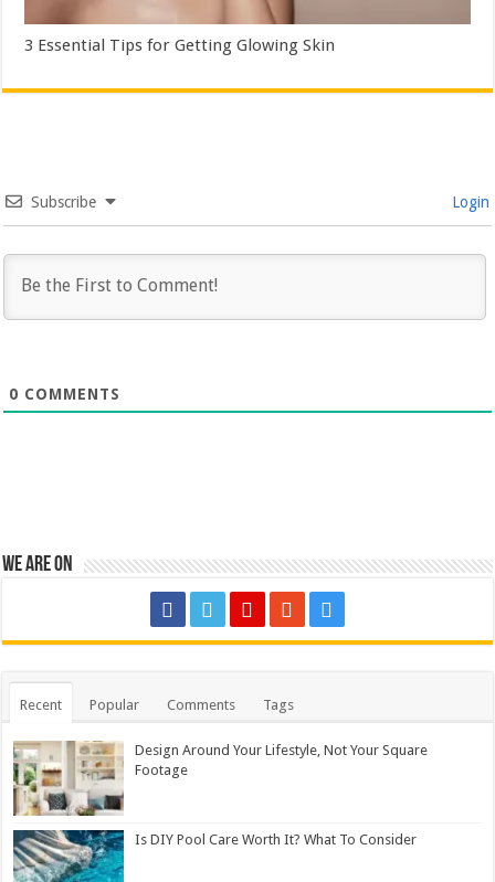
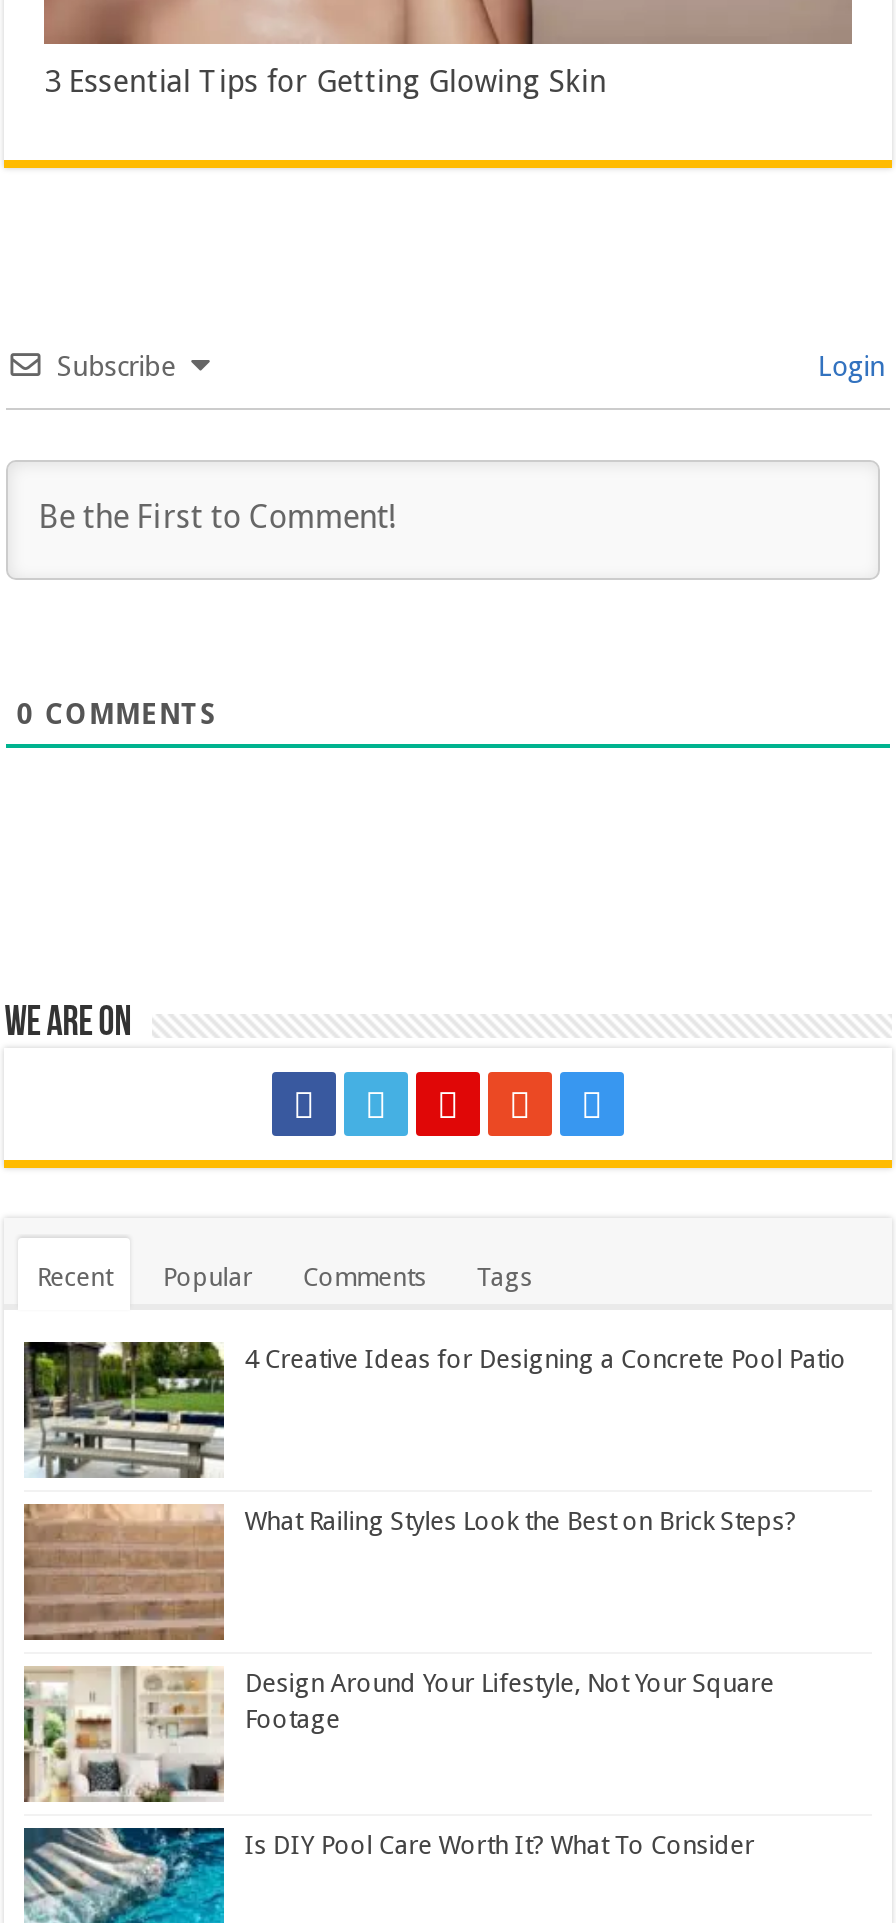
+ [image]
+ 4 Creative Ideas for Designing a Concrete Pool Patio

+ [image]
+ What Railing Styles Look the Best on Brick Steps?
